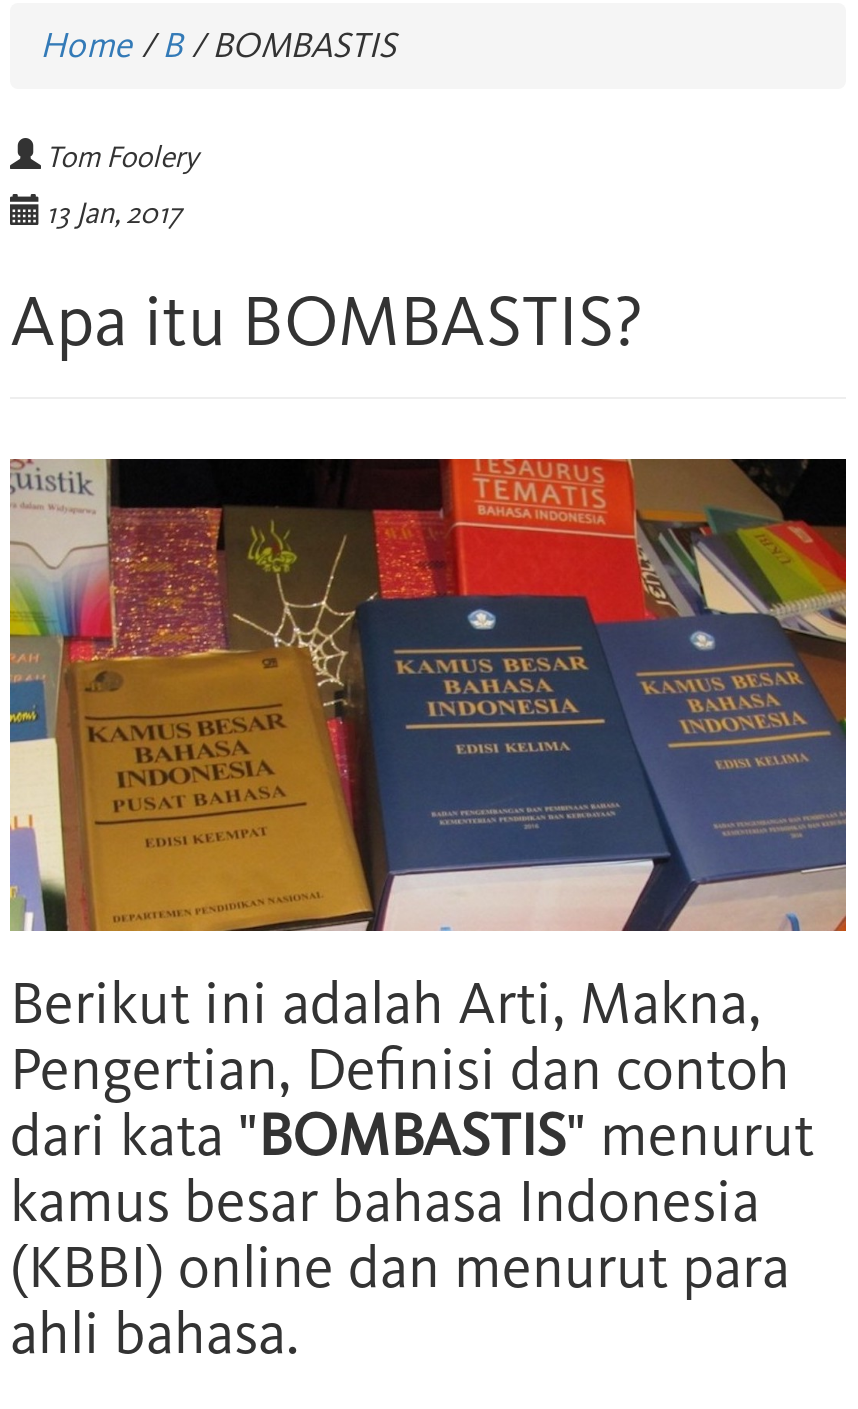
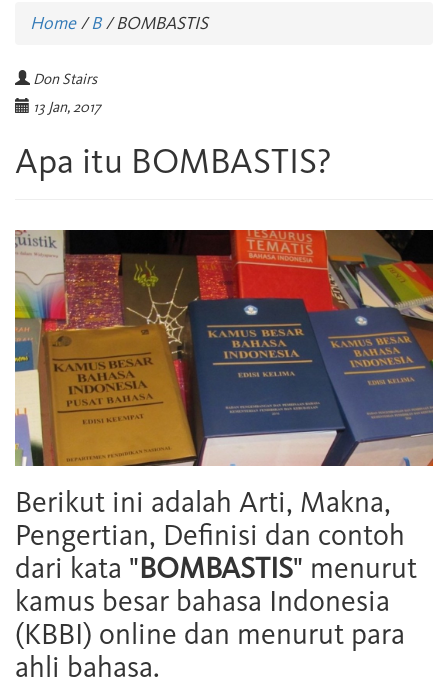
- Tom Foolery
+ Don Stairs
